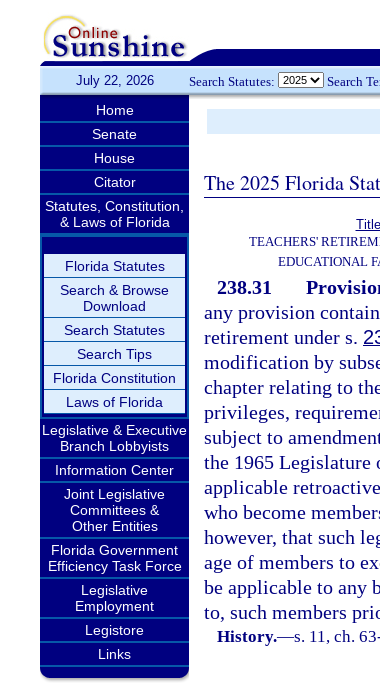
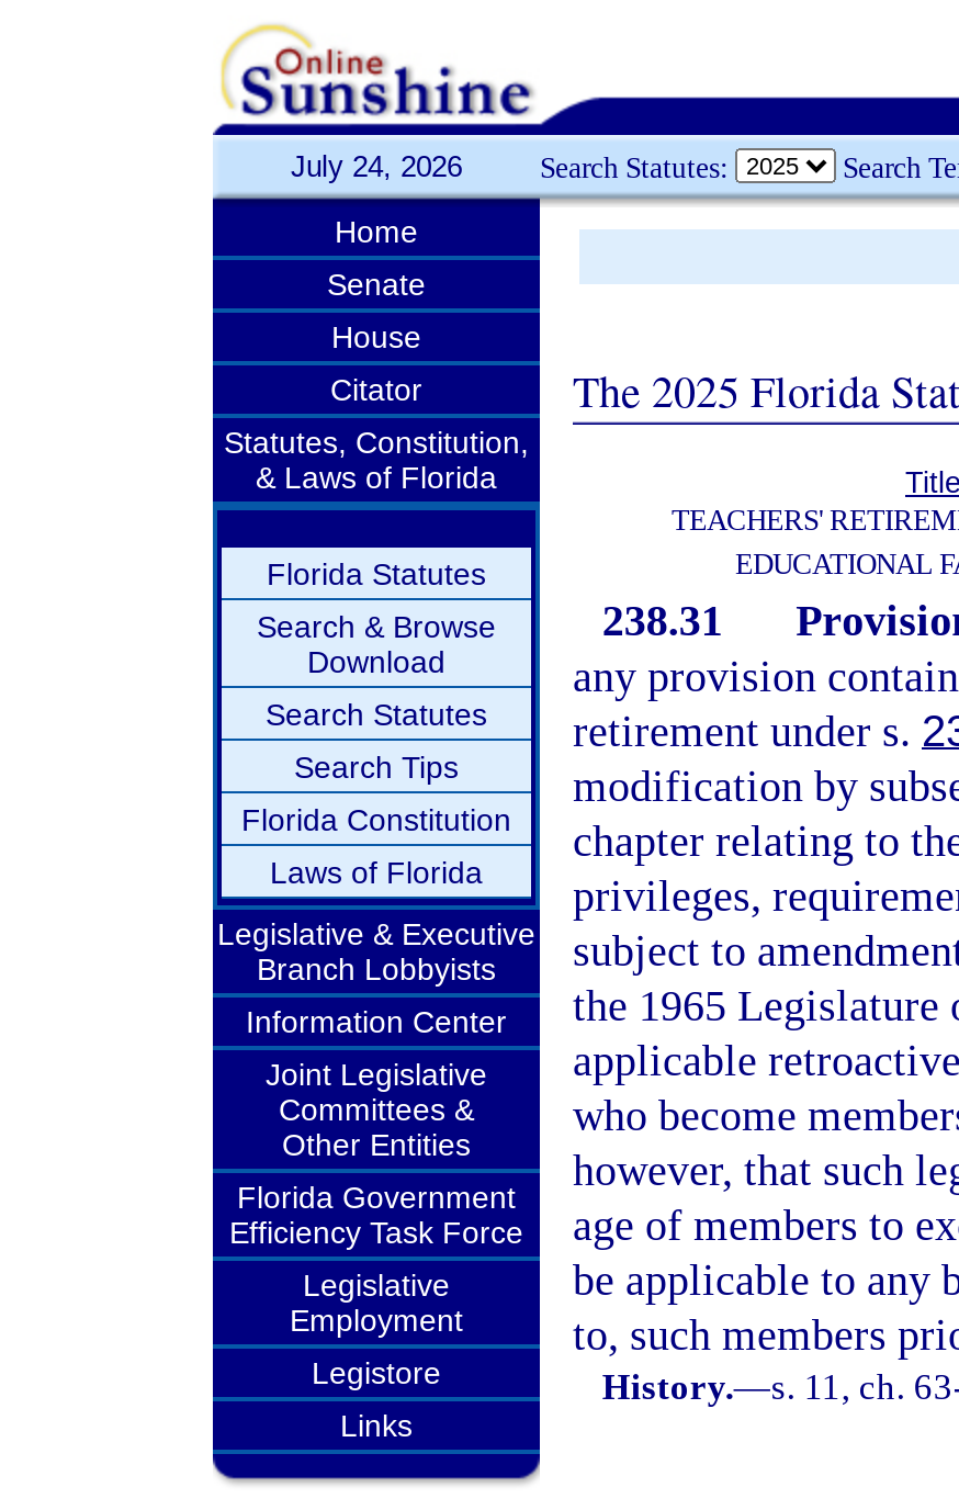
- July 22, 2026
+ July 24, 2026
